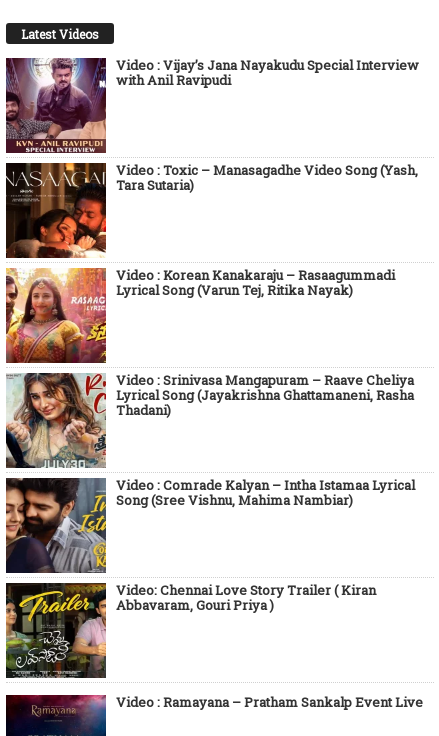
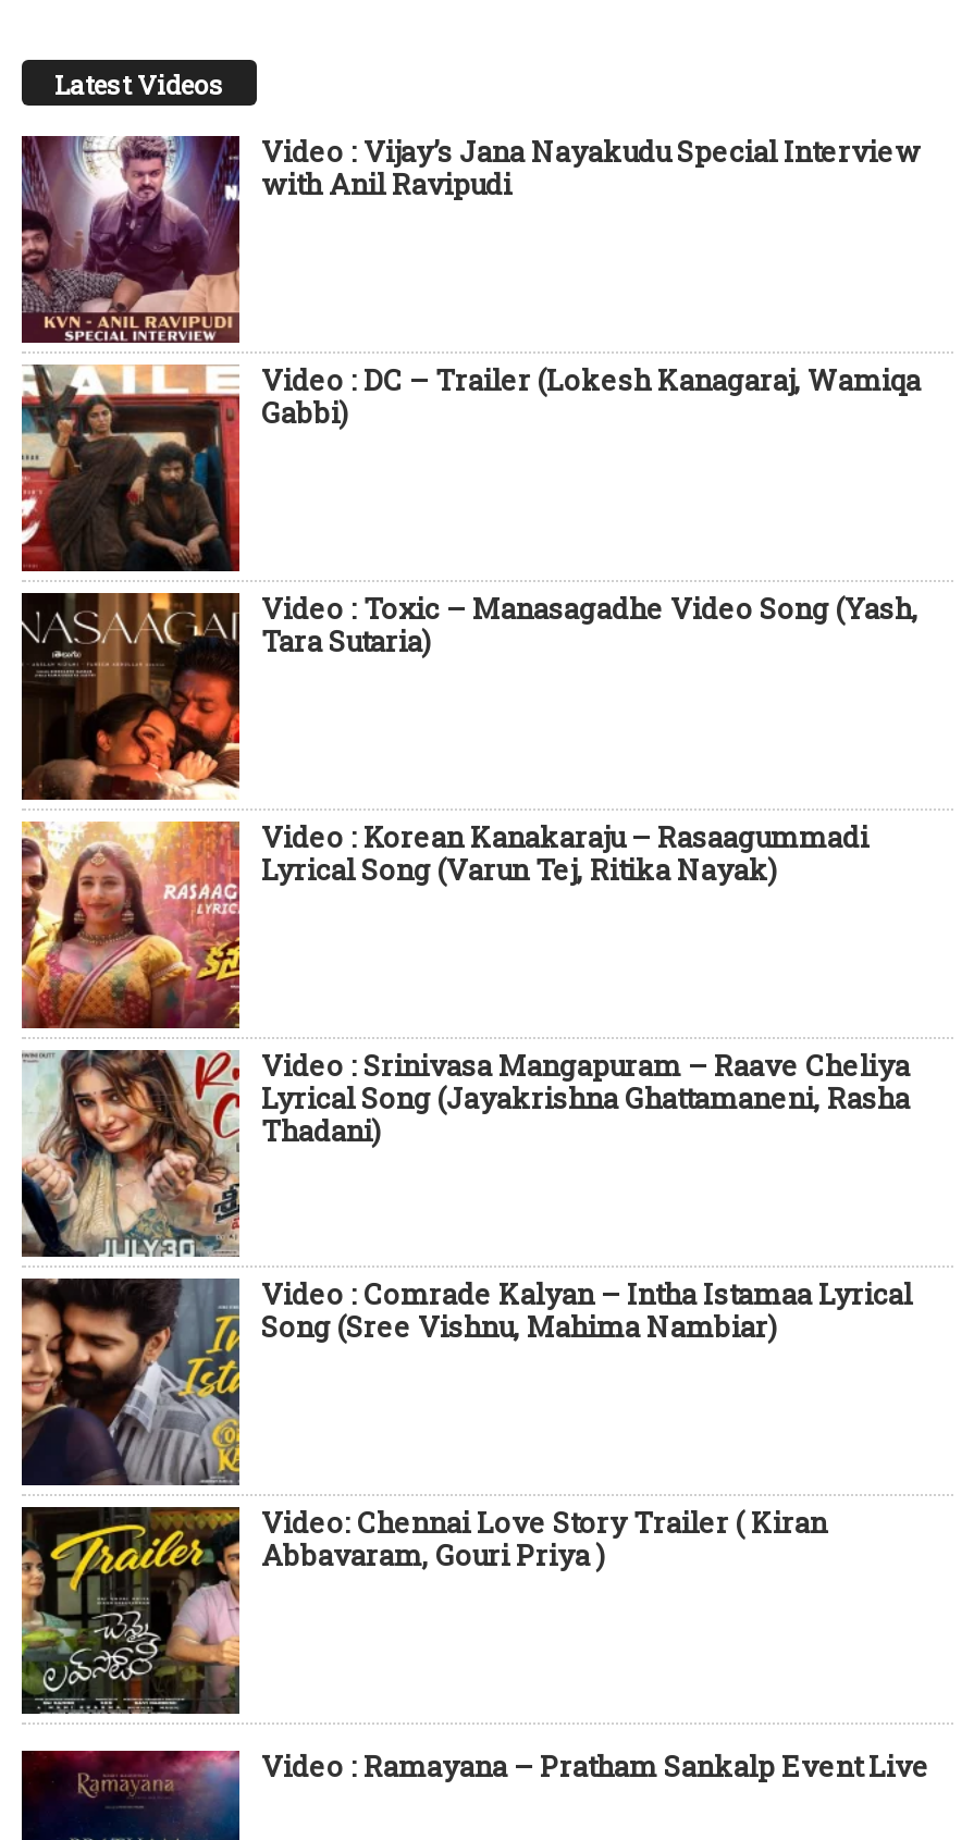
+ [image]
+ Video : DC – Trailer (Lokesh Kanagaraj, Wamiqa
+ Gabbi)
